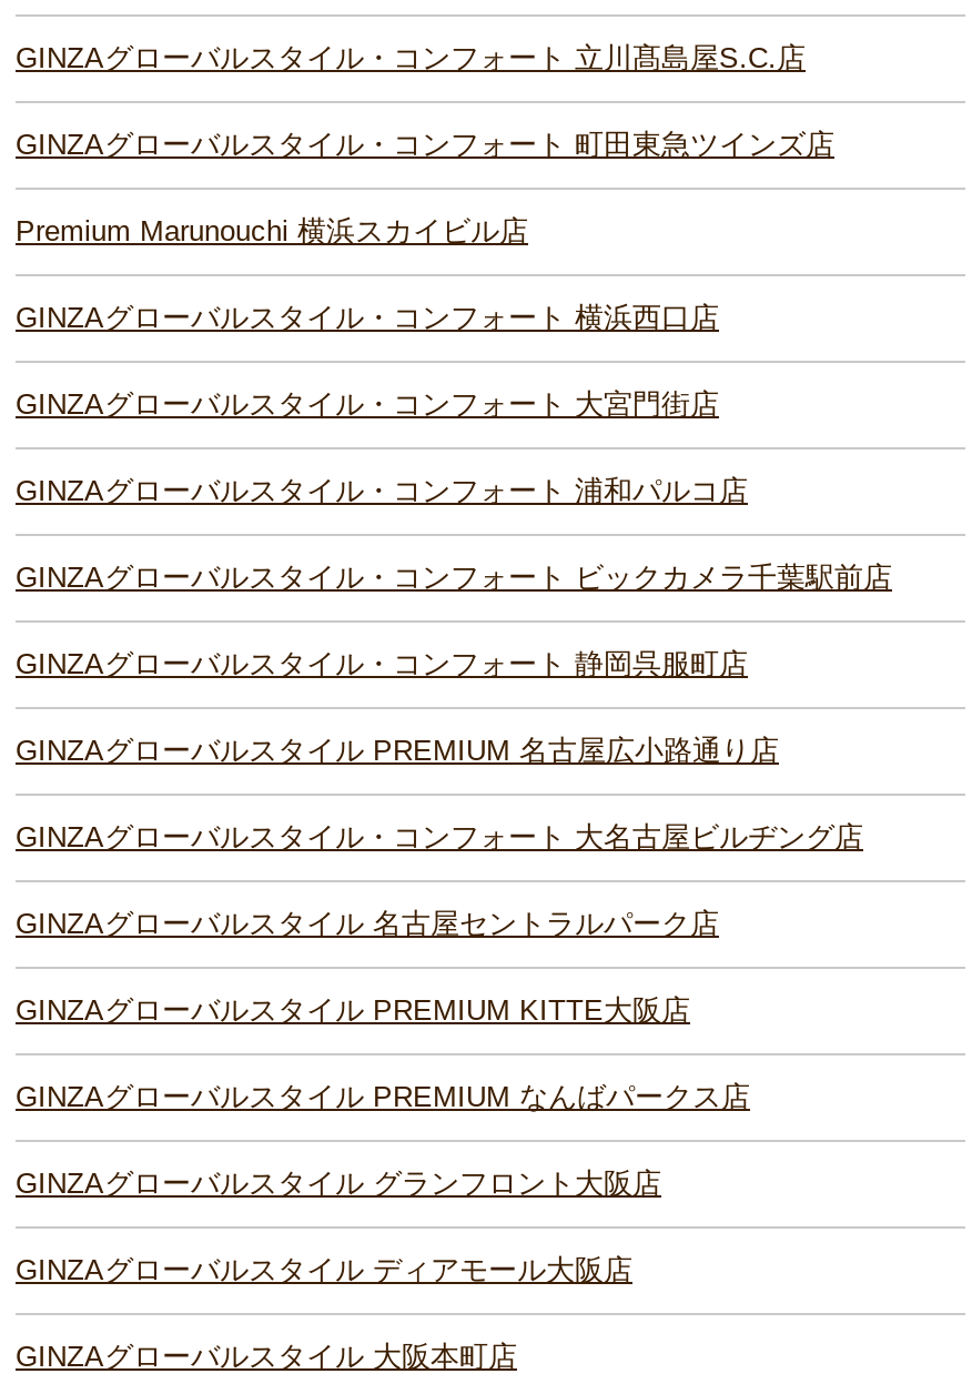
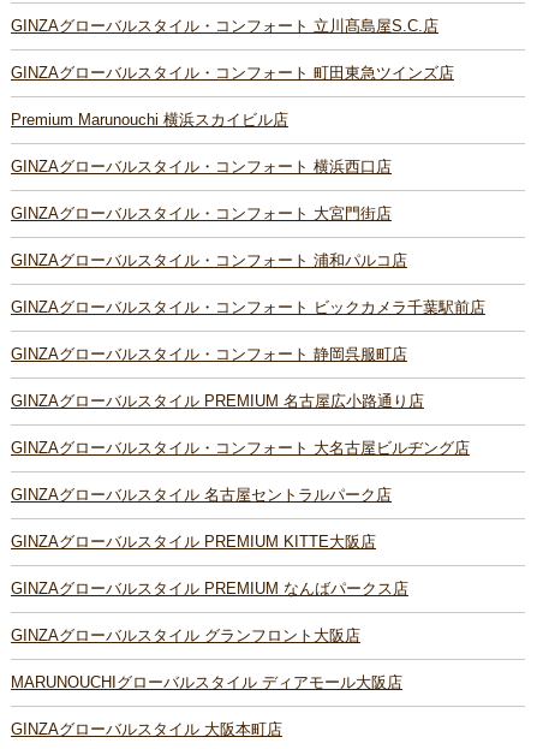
- GINZAグローバルスタイル ディアモール大阪店
+ MARUNOUCHIグローバルスタイル ディアモール大阪店
